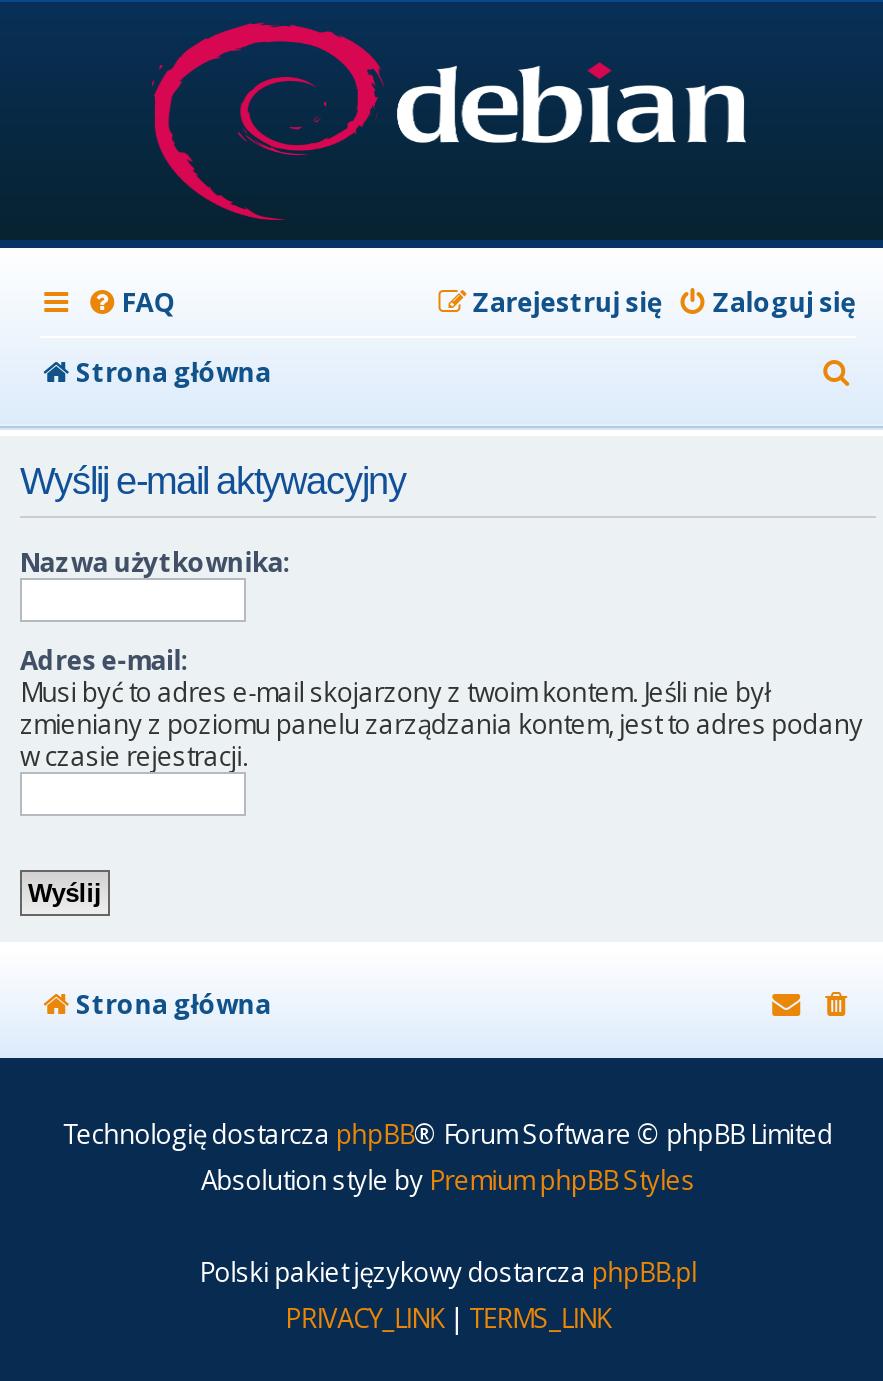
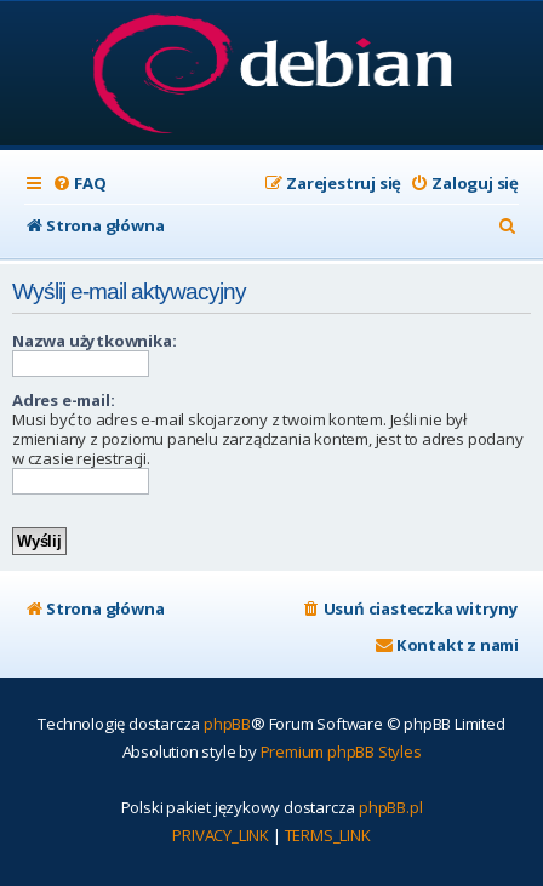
+ Usuń ciasteczka witryny
+ Kontakt z nami
